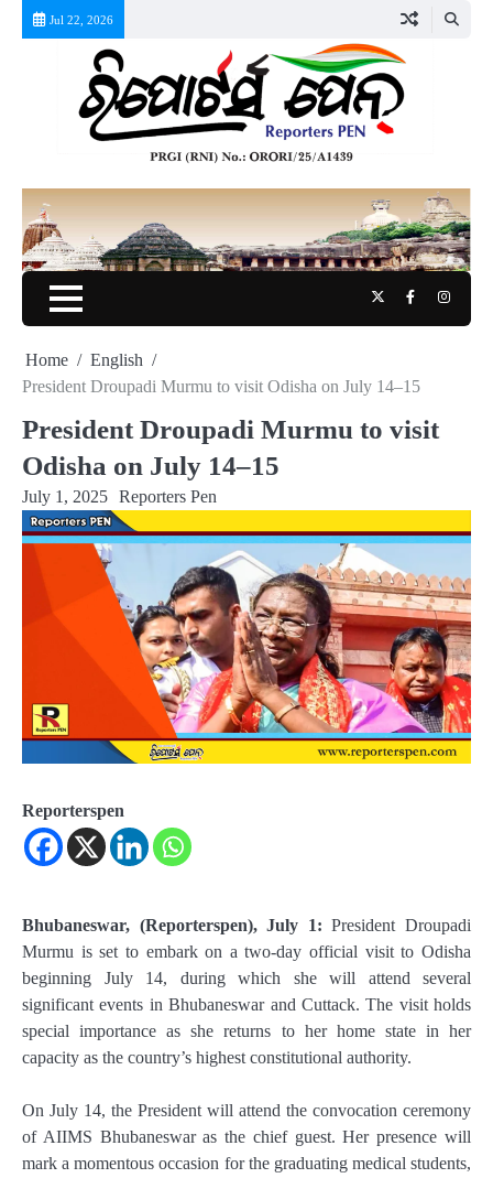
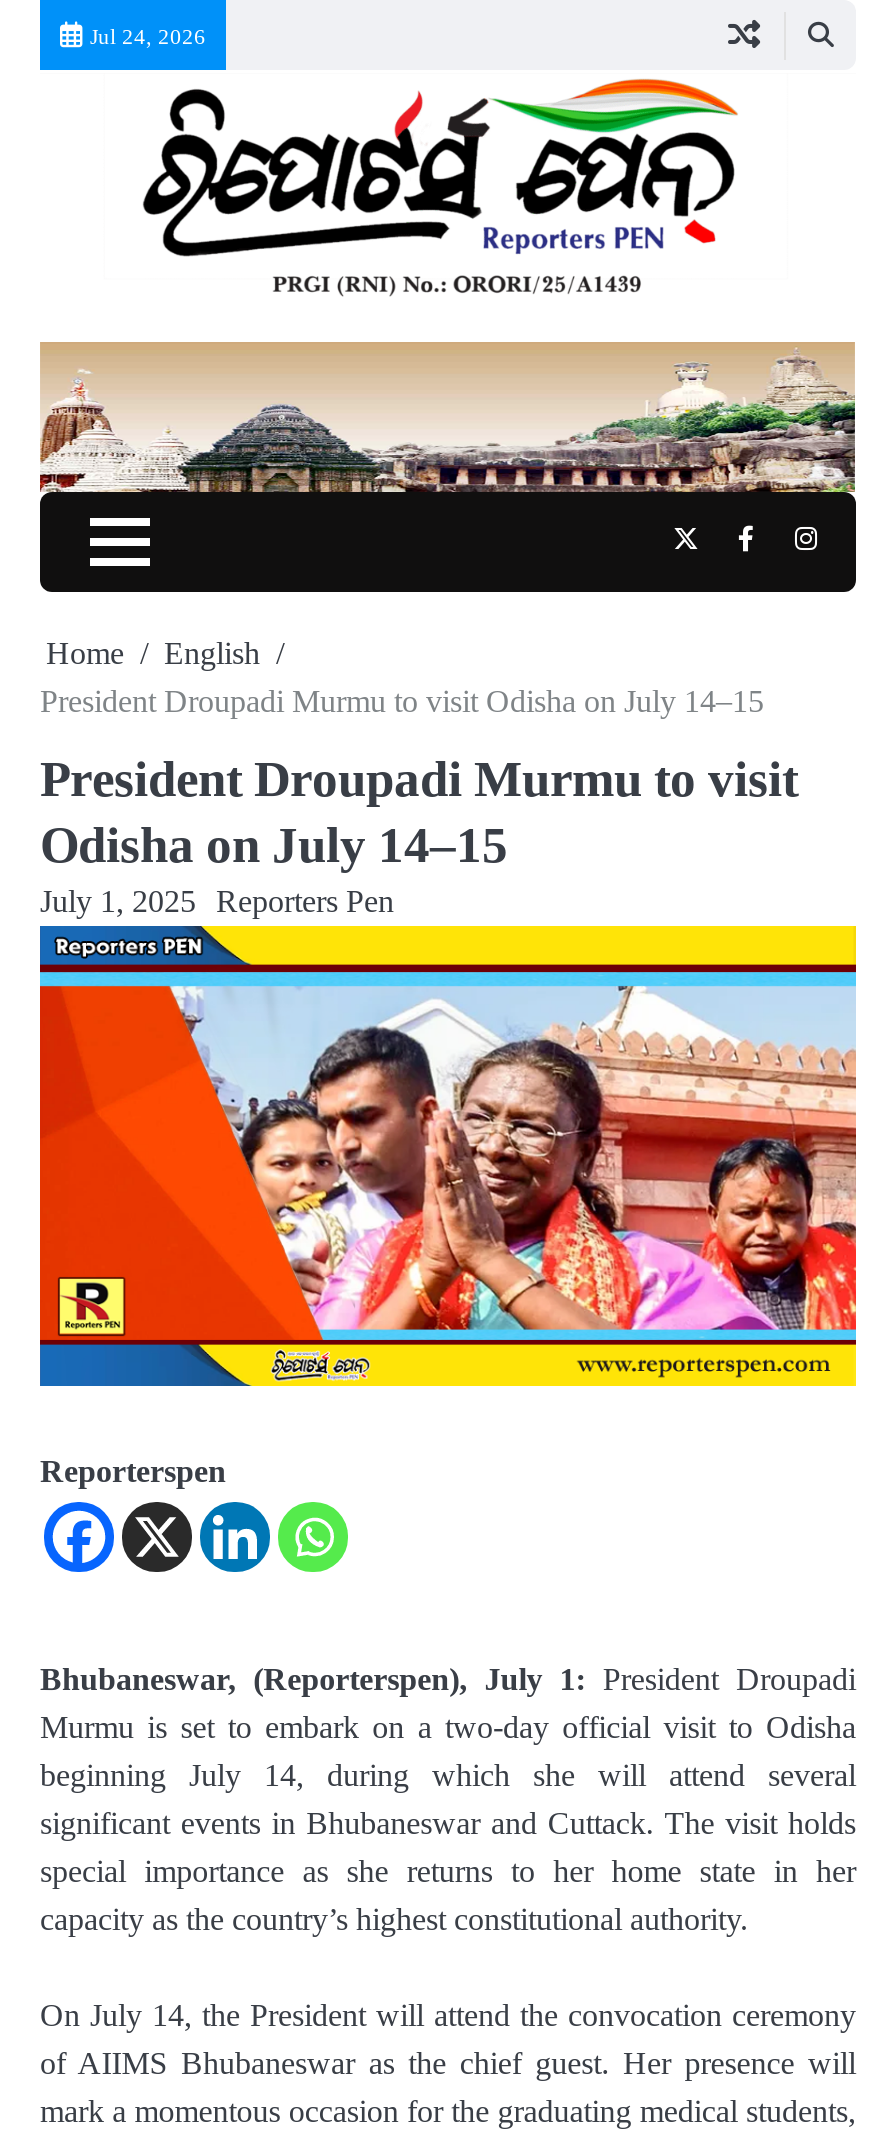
- Jul 22, 2026
+ Jul 24, 2026
